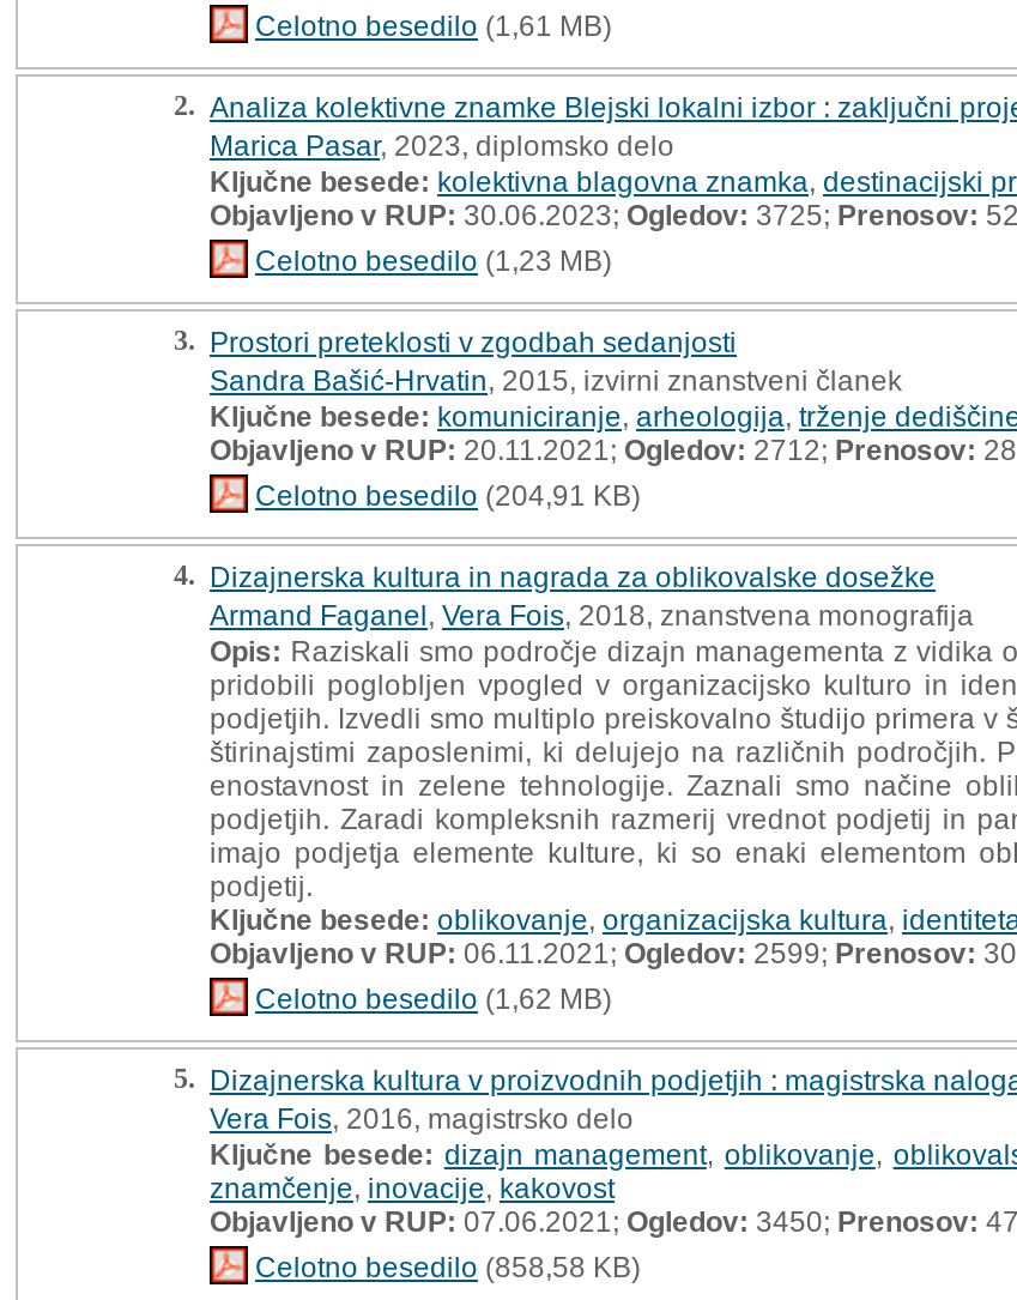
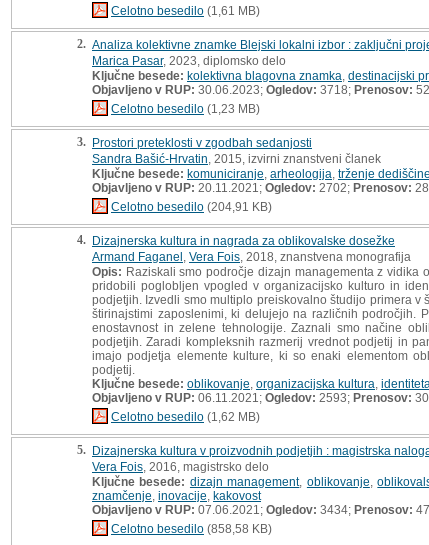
- Objavljeno v RUP:30.06.2023;Ogledov:3725;Prenosov:52
+ Objavljeno v RUP:30.06.2023;Ogledov:3718;Prenosov:52

- Objavljeno v RUP:20.11.2021;Ogledov:2712;Prenosov:28
+ Objavljeno v RUP:20.11.2021;Ogledov:2702;Prenosov:28

- Objavljeno v RUP:06.11.2021;Ogledov:2599;Prenosov:30
+ Objavljeno v RUP:06.11.2021;Ogledov:2593;Prenosov:30

- Objavljeno v RUP:07.06.2021; Ogledov: 3450; Prenosov: 47
+ Objavljeno v RUP:07.06.2021; Ogledov: 3434; Prenosov: 47
